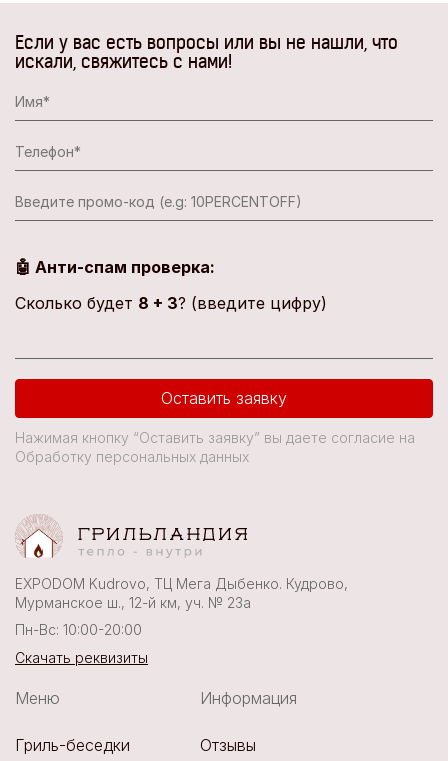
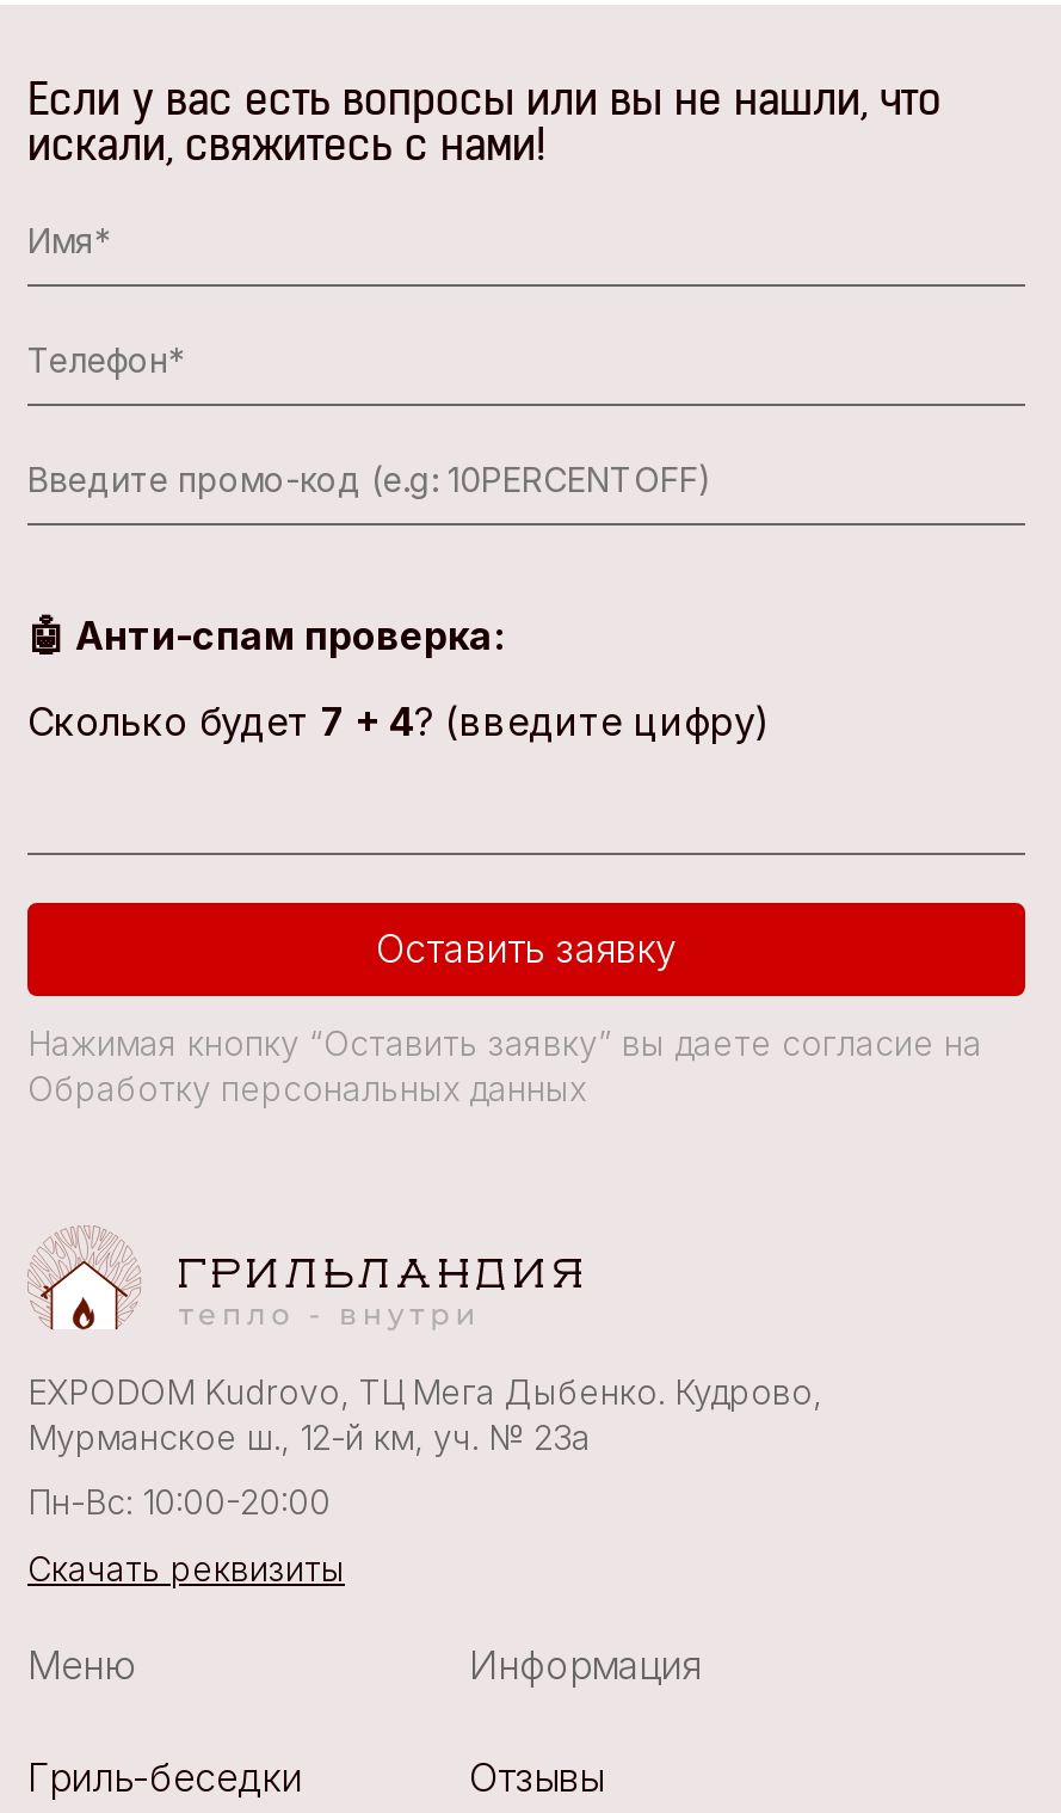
- Сколько будет 8 + 3? (введите цифру)
+ Сколько будет 7 + 4? (введите цифру)
